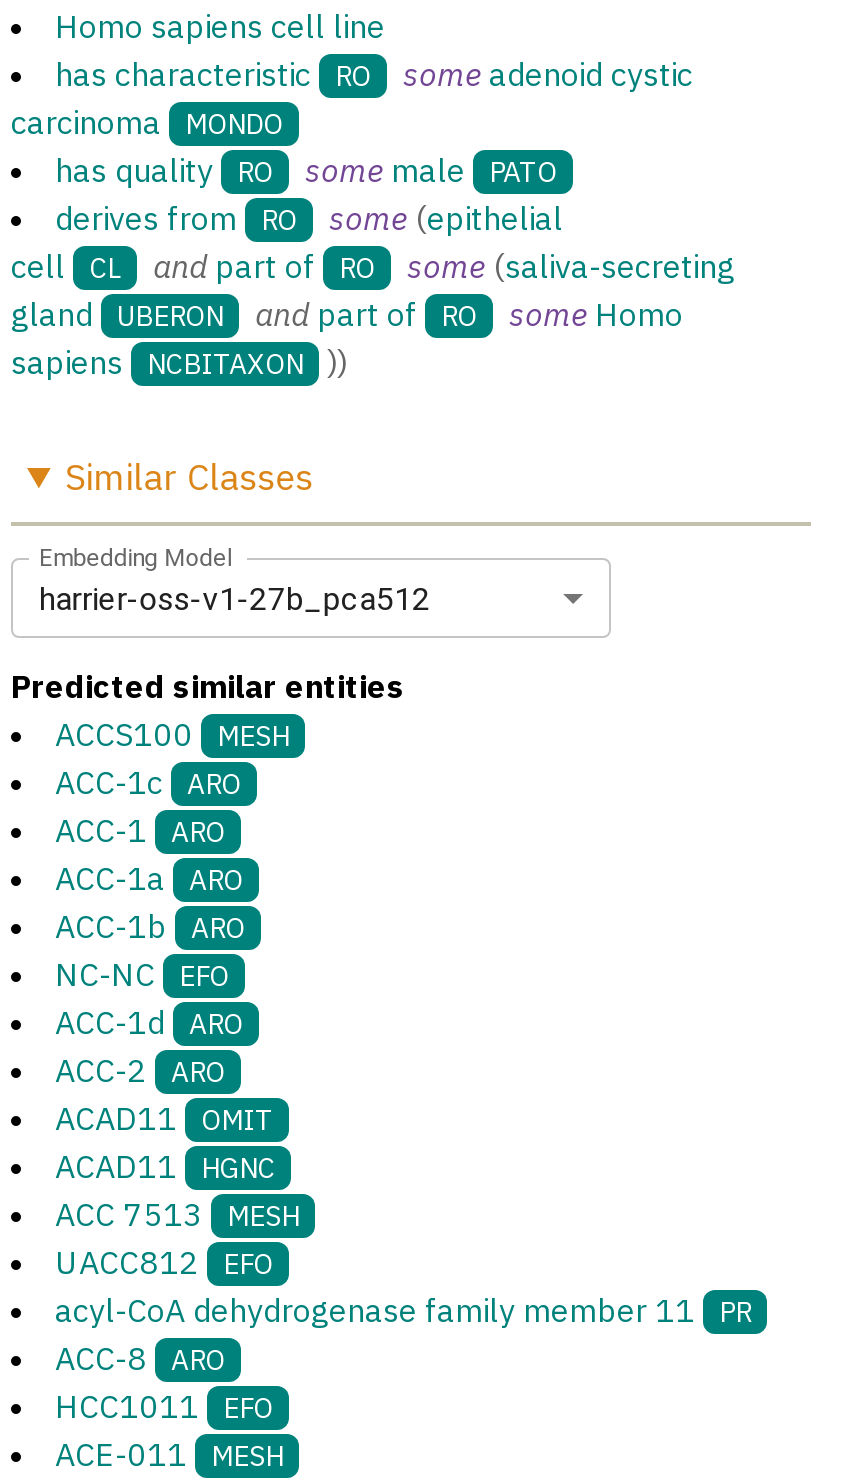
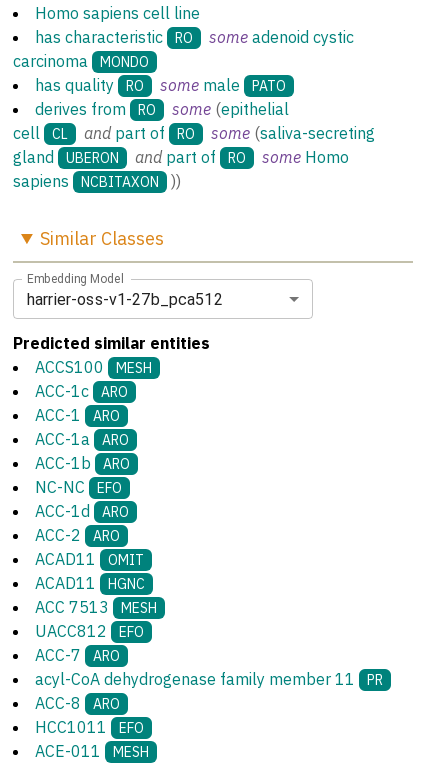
+ ACC-7
+ ARO
